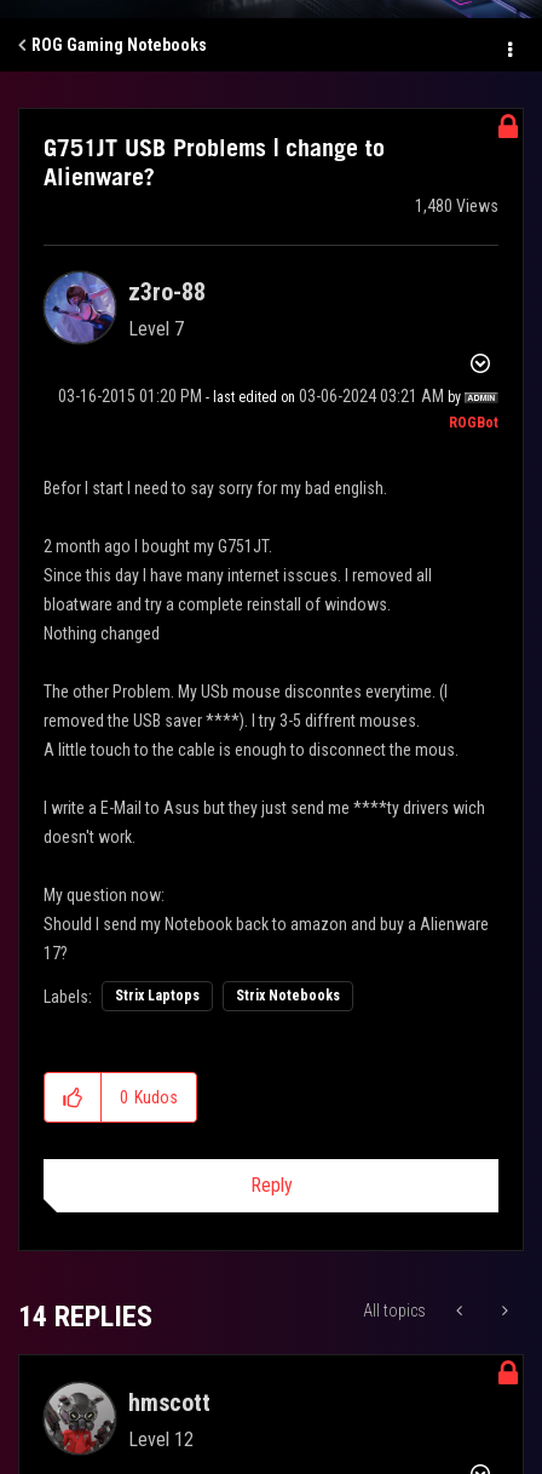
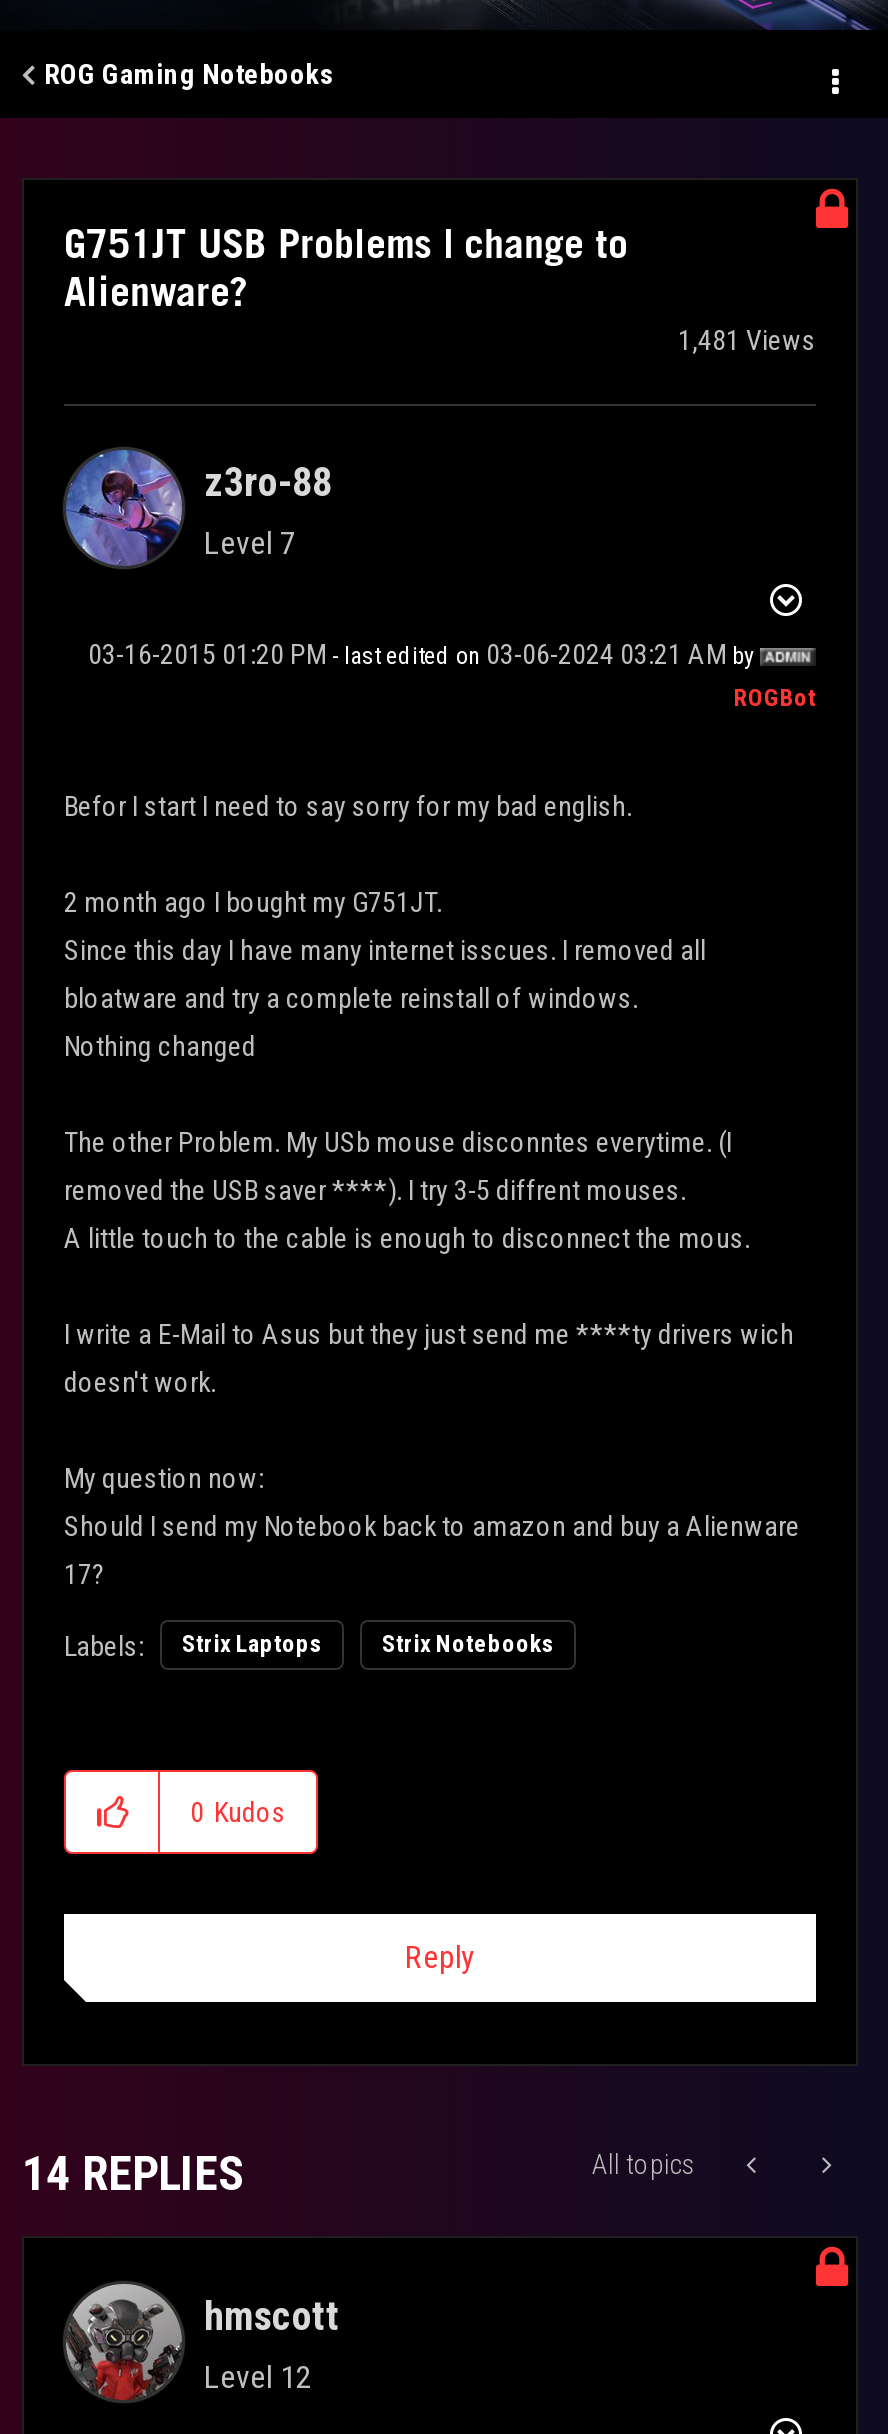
- 1,480 Views
+ 1,481 Views
